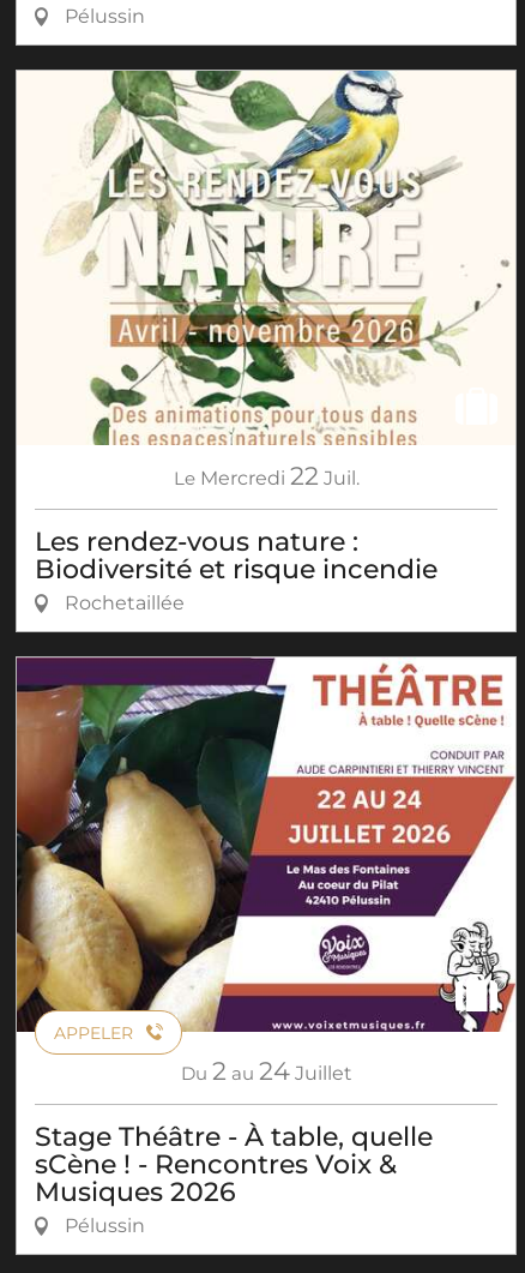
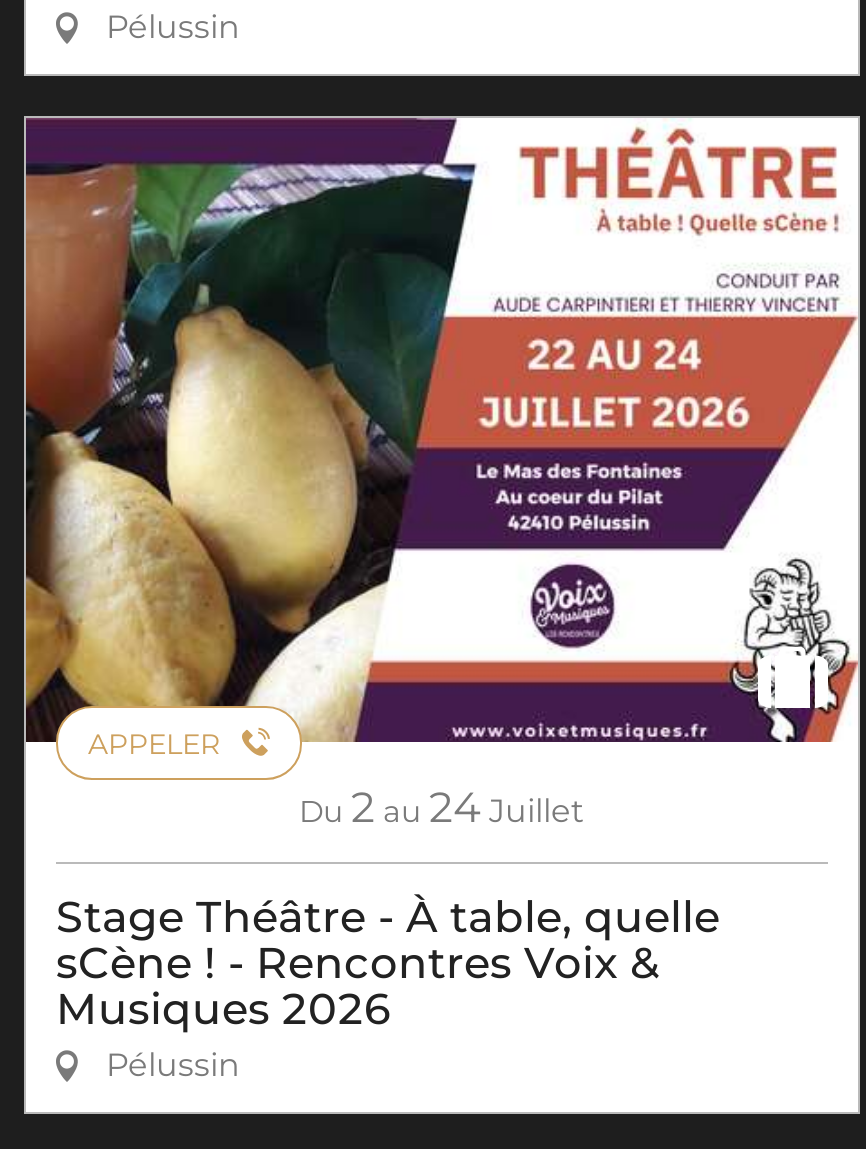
- [image]
- Le Mercredi 22 Juil.
- Les rendez-vous nature :
- Biodiversité et risque incendie
- Rochetaillée
